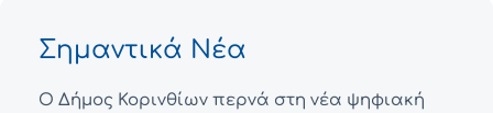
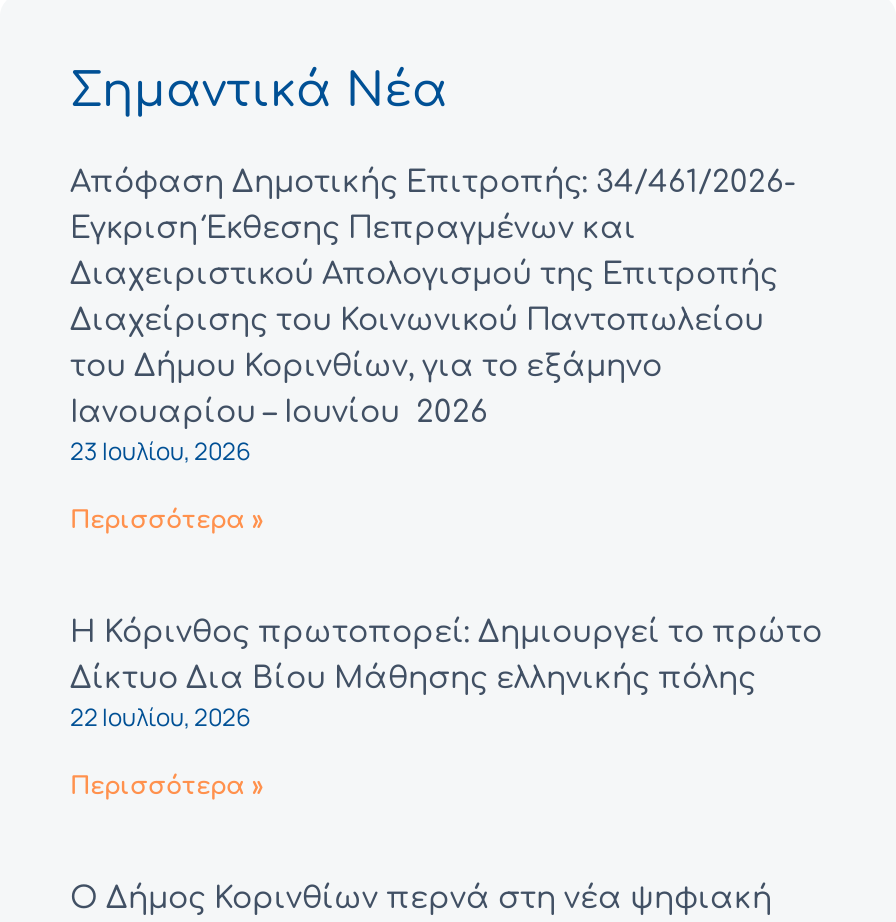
+ Απόφαση Δημοτικής Επιτροπής: 34/461/2026-
+ Έγκριση Έκθεσης Πεπραγμένων και
+ Διαχειριστικού Απολογισμού της Επιτροπής
+ Διαχείρισης του Κοινωνικού Παντοπωλείου
+ του Δήμου Κορινθίων, για το εξάμηνο
+ Ιανουαρίου – Ιουνίου 2026
+ 23 Ιουλίου, 2026
+ Περισσότερα »
+ Η Κόρινθος πρωτοπορεί: Δημιουργεί το πρώτο
+ Δίκτυο Δια Βίου Μάθησης ελληνικής πόλης
+ 22 Ιουλίου, 2026
+ Περισσότερα »
